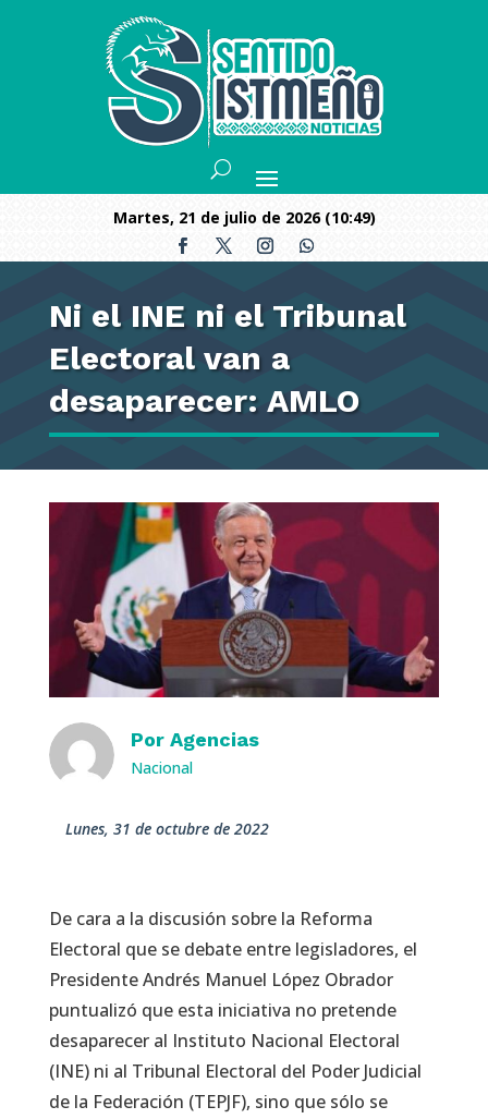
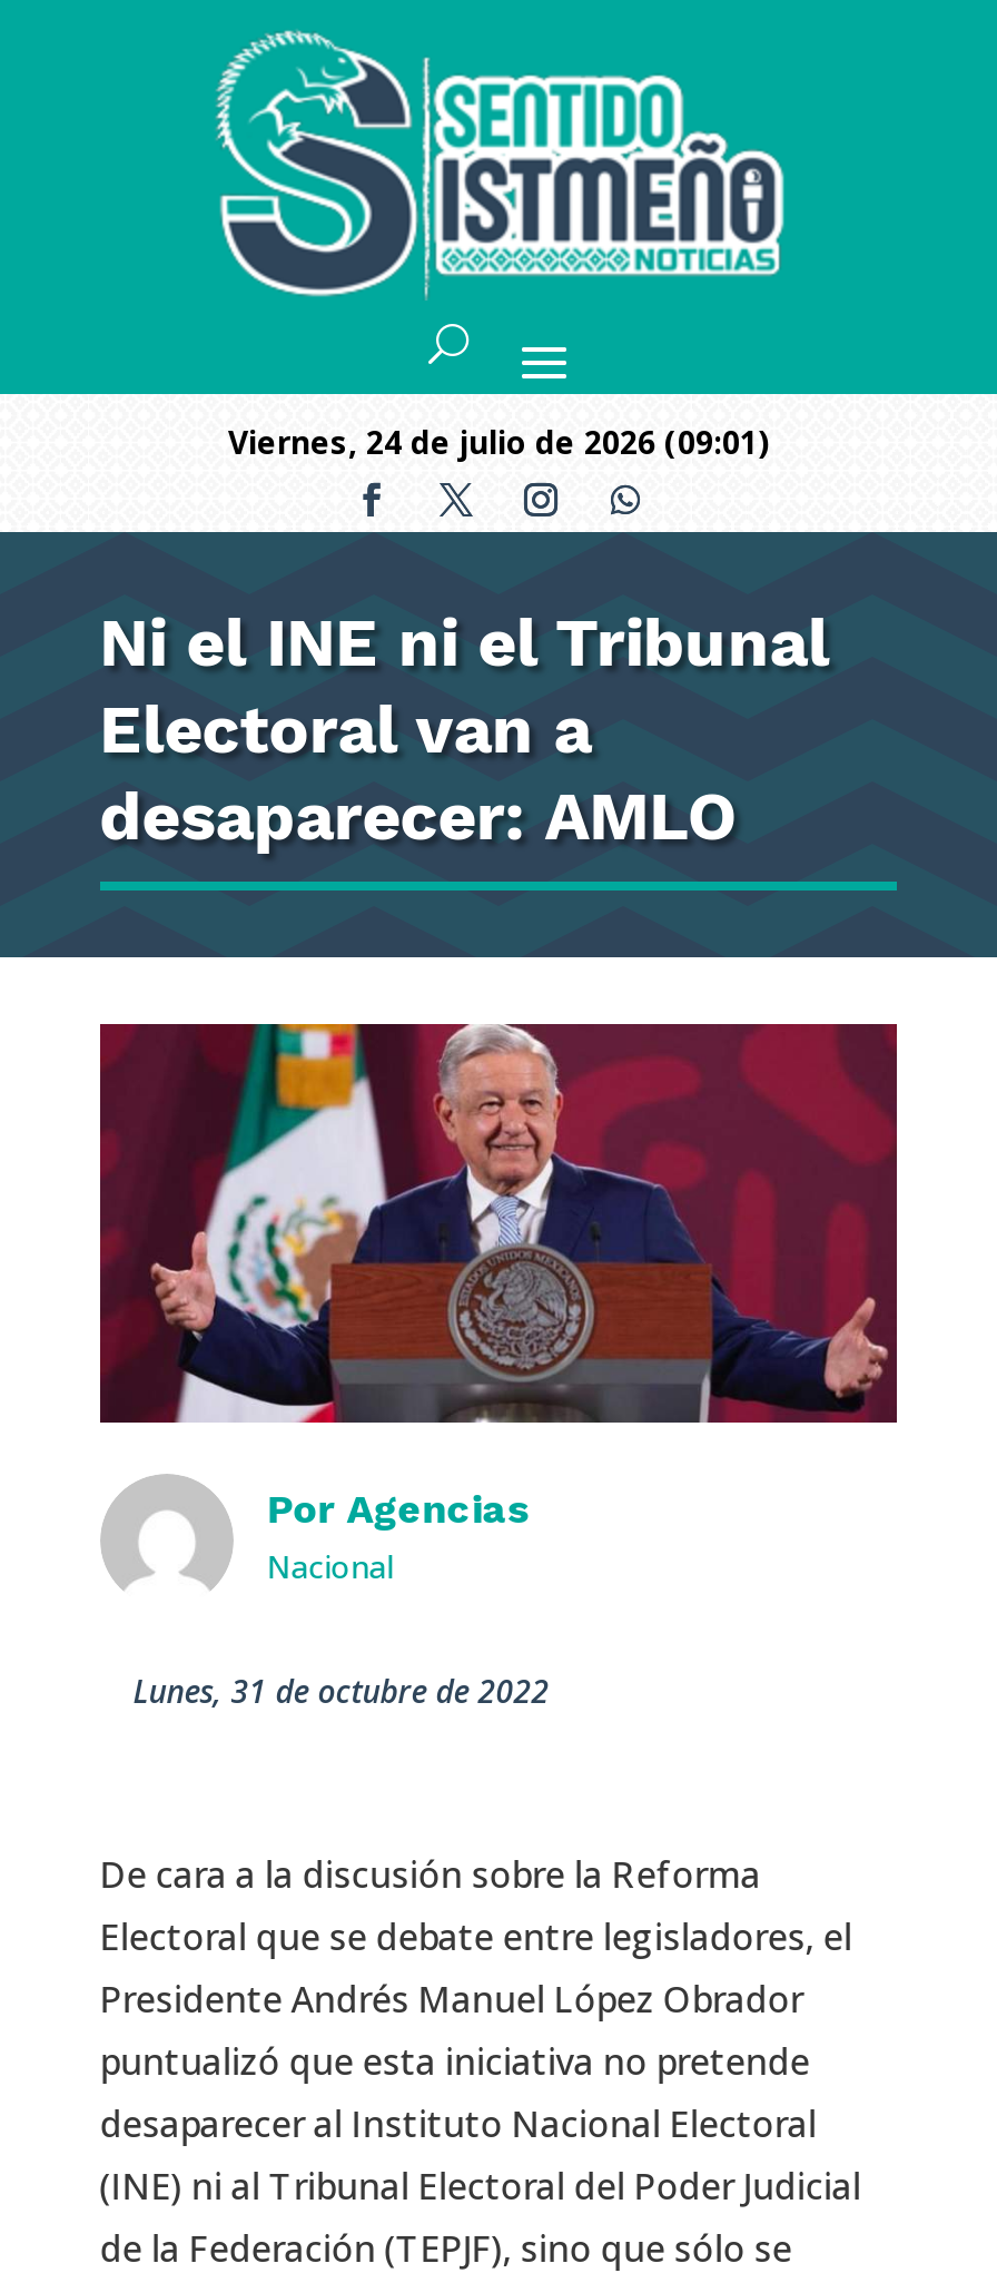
- martes, 21 de julio de 2026 (10:49)
+ viernes, 24 de julio de 2026 (09:01)
